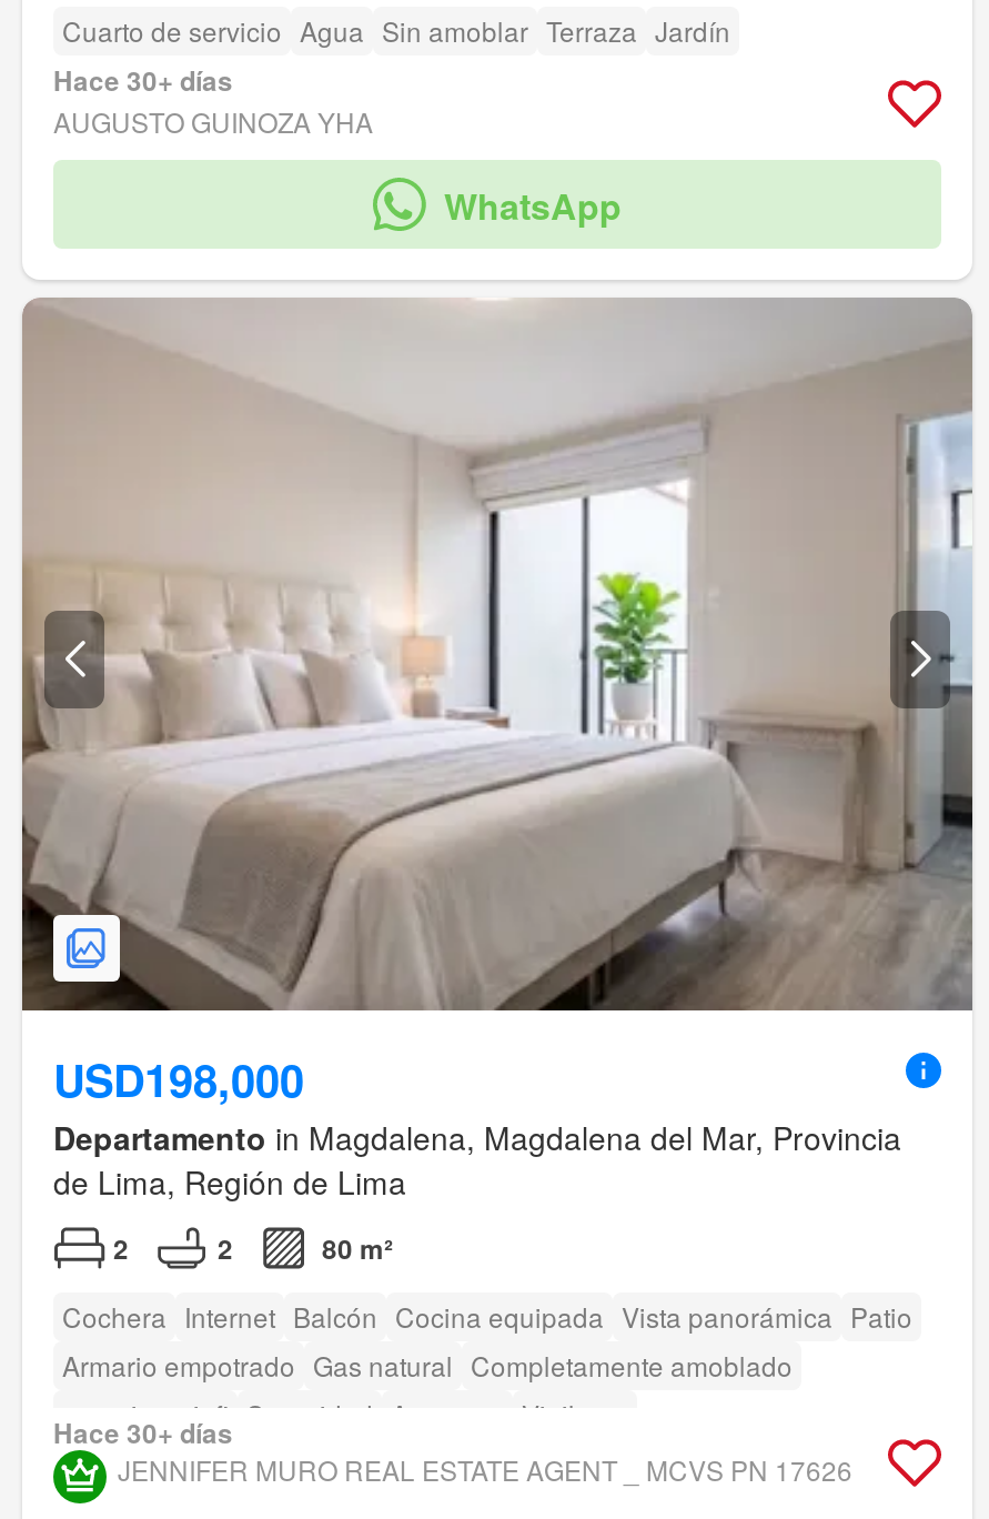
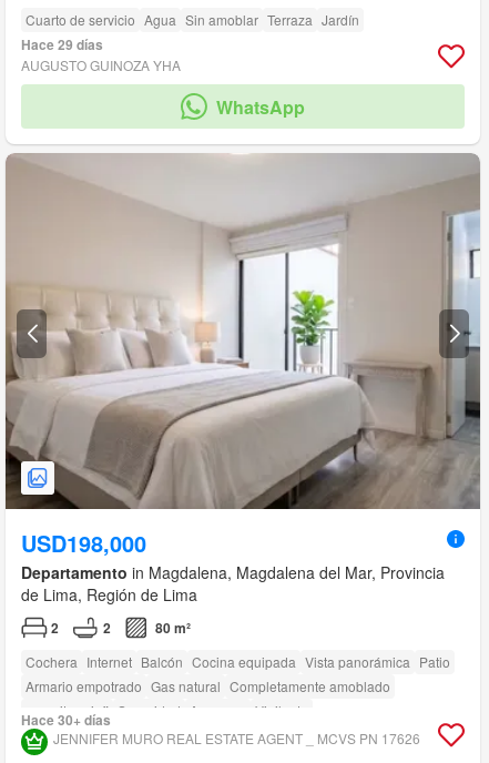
- Hace 30+ días
+ Hace 29 días
